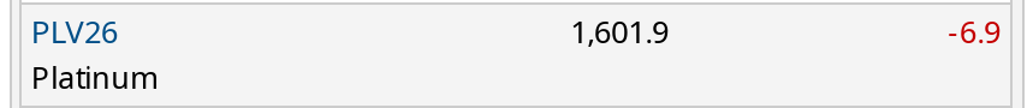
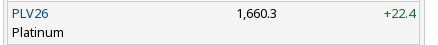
- 1,601.9
+ 1,660.3

- -6.9
+ +22.4
